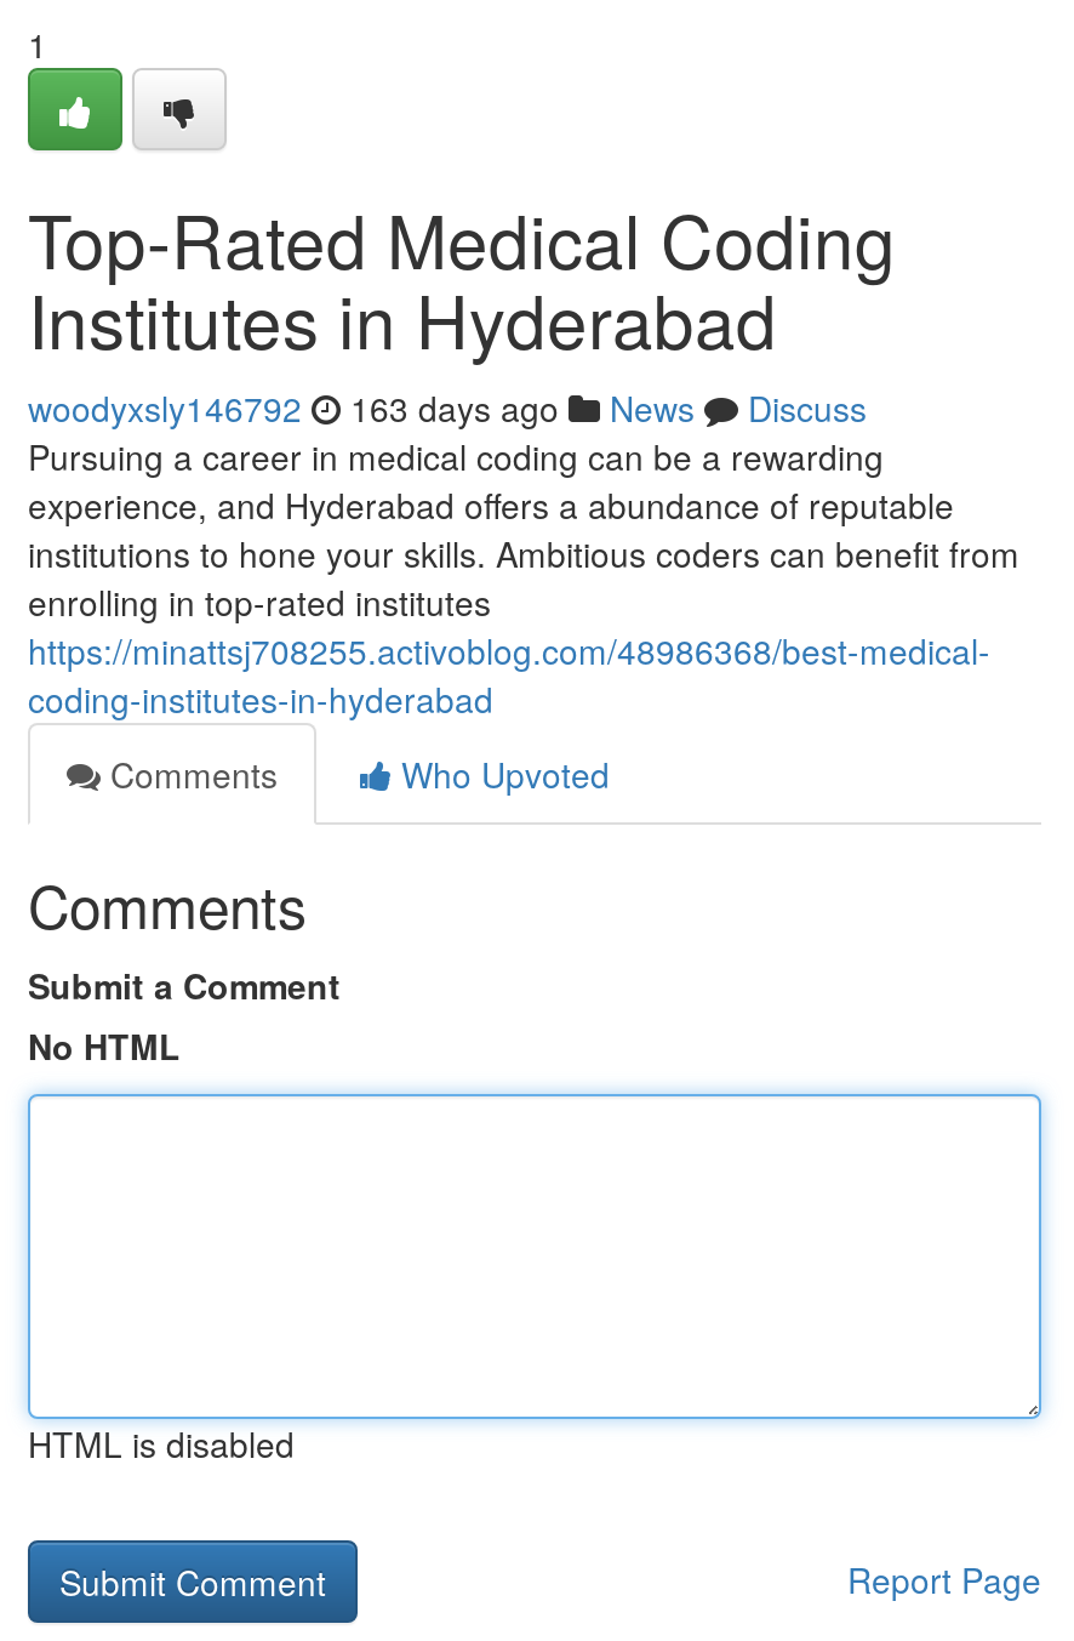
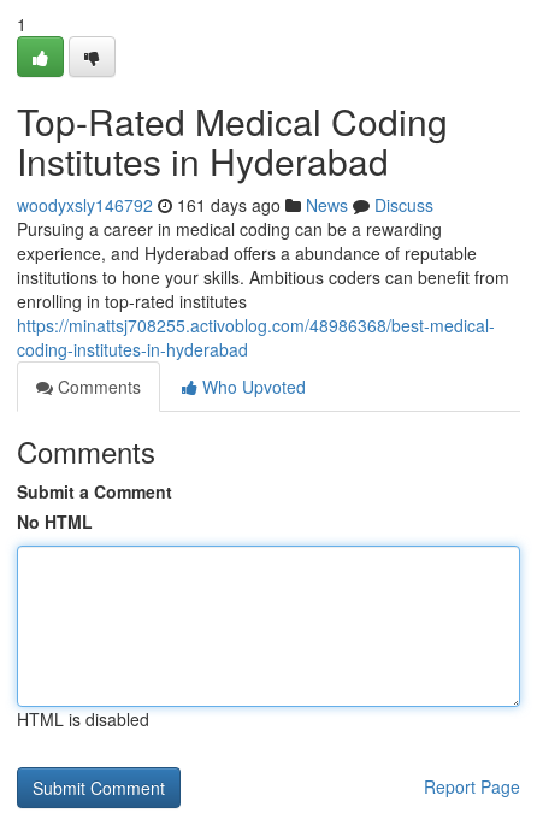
- woodyxsly146792 163 days ago News Discuss
+ woodyxsly146792 161 days ago News Discuss
